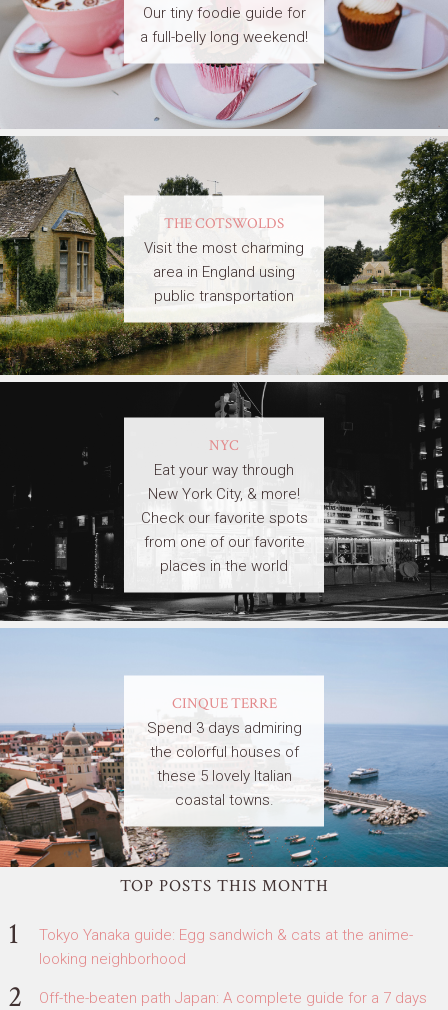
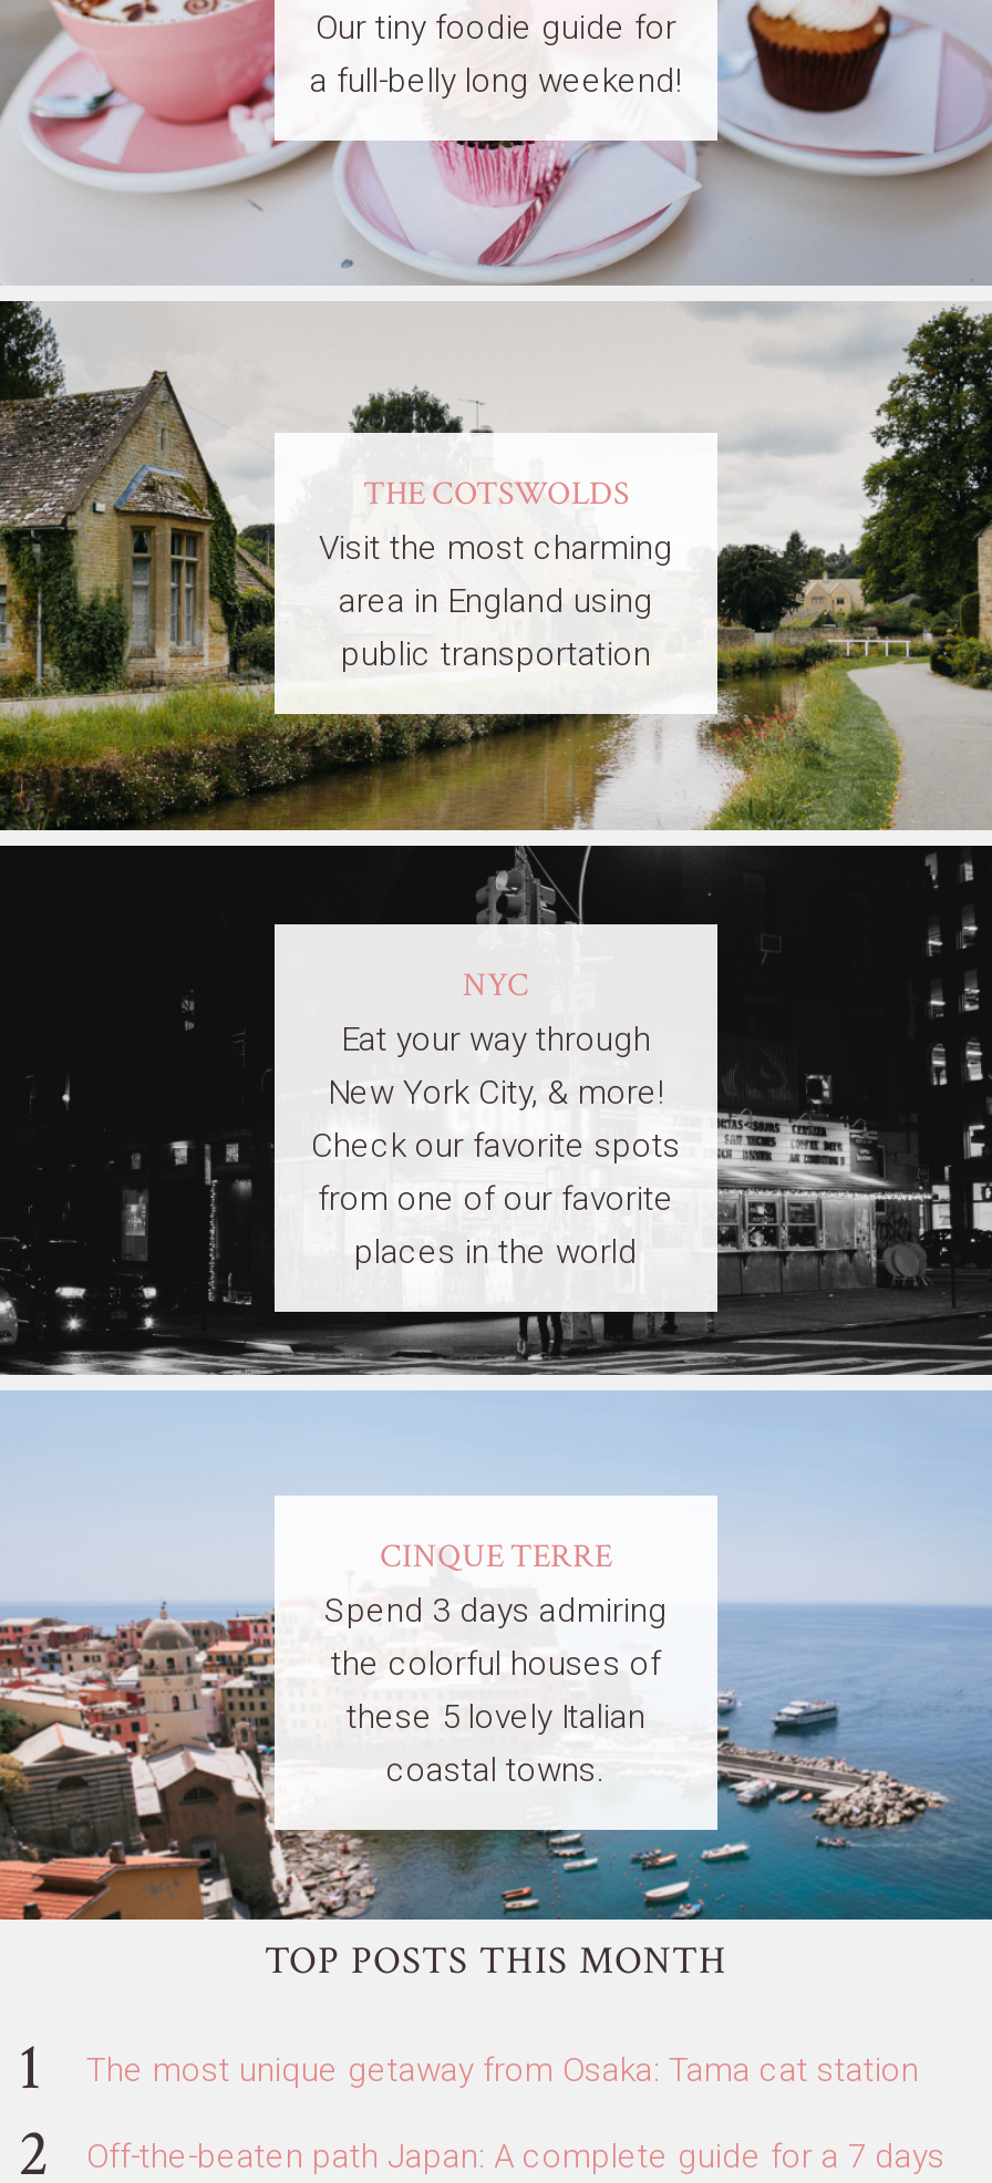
- Tokyo Yanaka guide: Egg sandwich & cats at the anime-
- looking neighborhood
+ The most unique getaway from Osaka: Tama cat station
